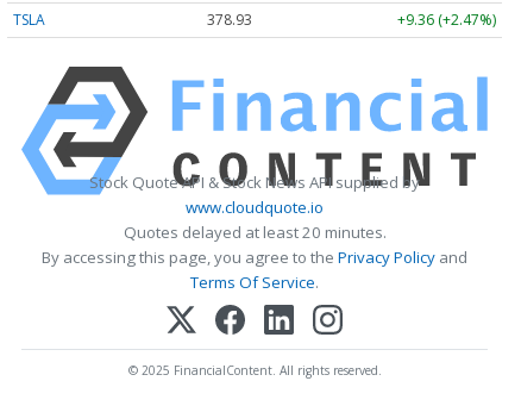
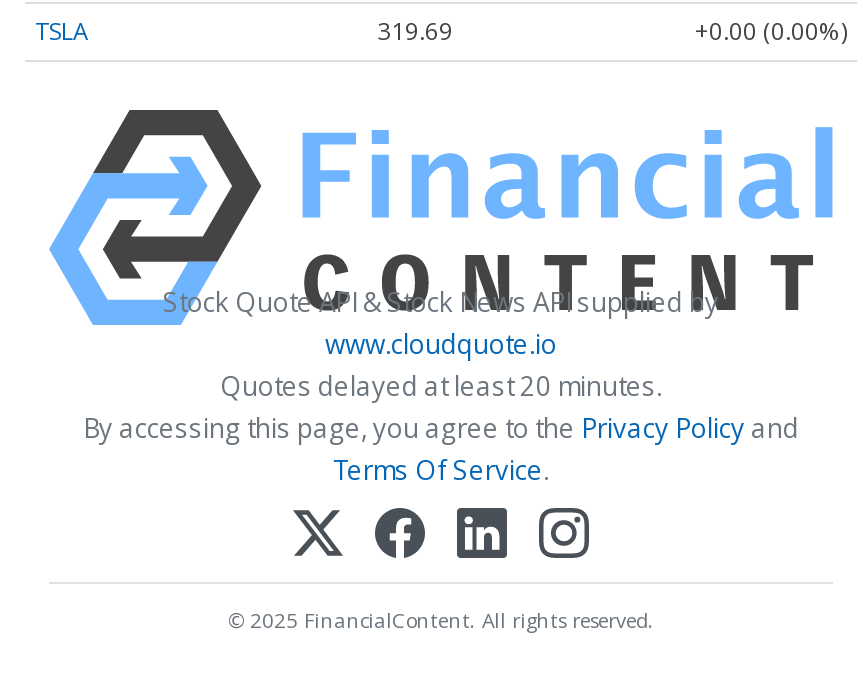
- 378.93
+ 319.69

- +9.36 (+2.47%)
+ +0.00 (0.00%)
